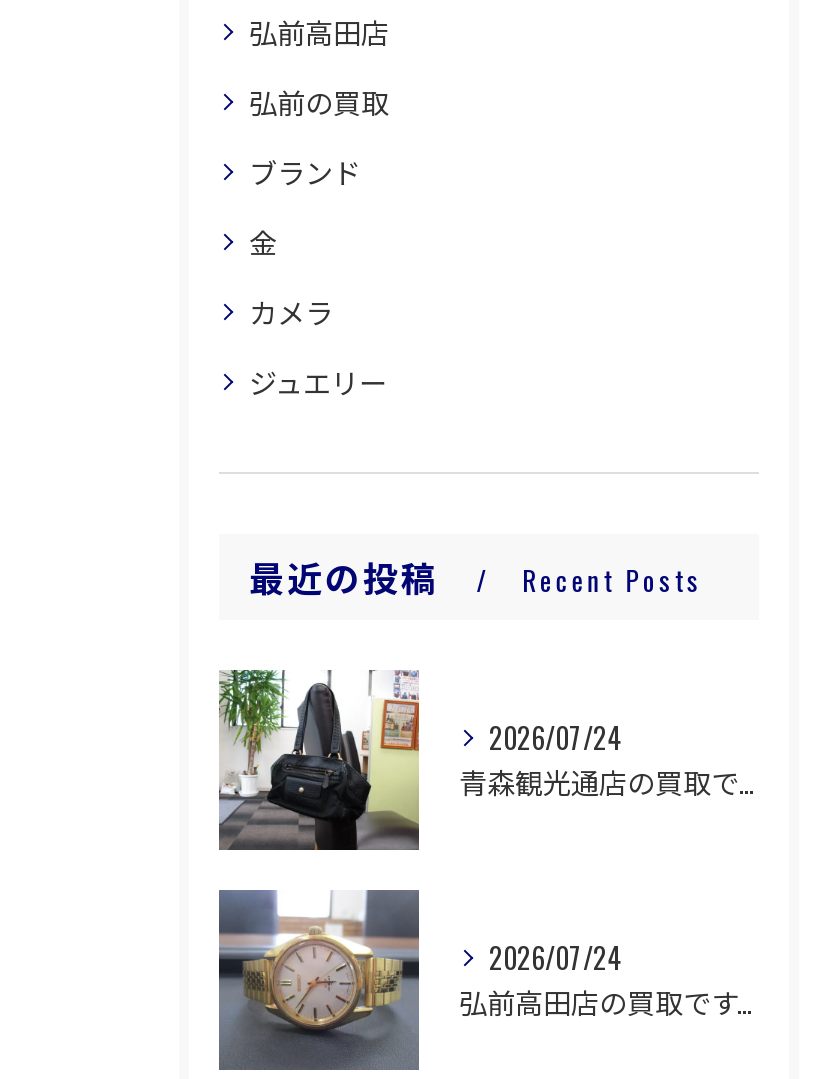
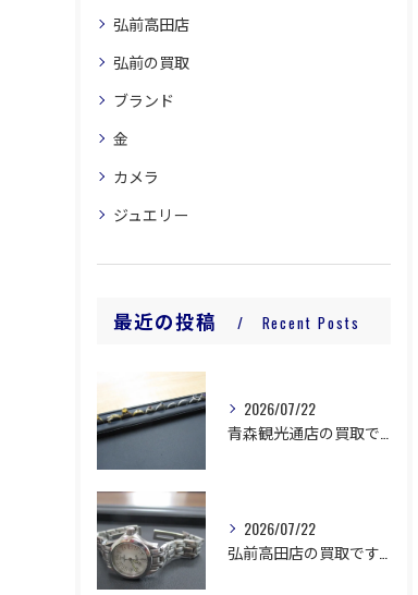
- [image]
- 2026/07/24
+ [image]
+ 2026/07/22

- [image]
- 2026/07/24
+ [image]
+ 2026/07/22
